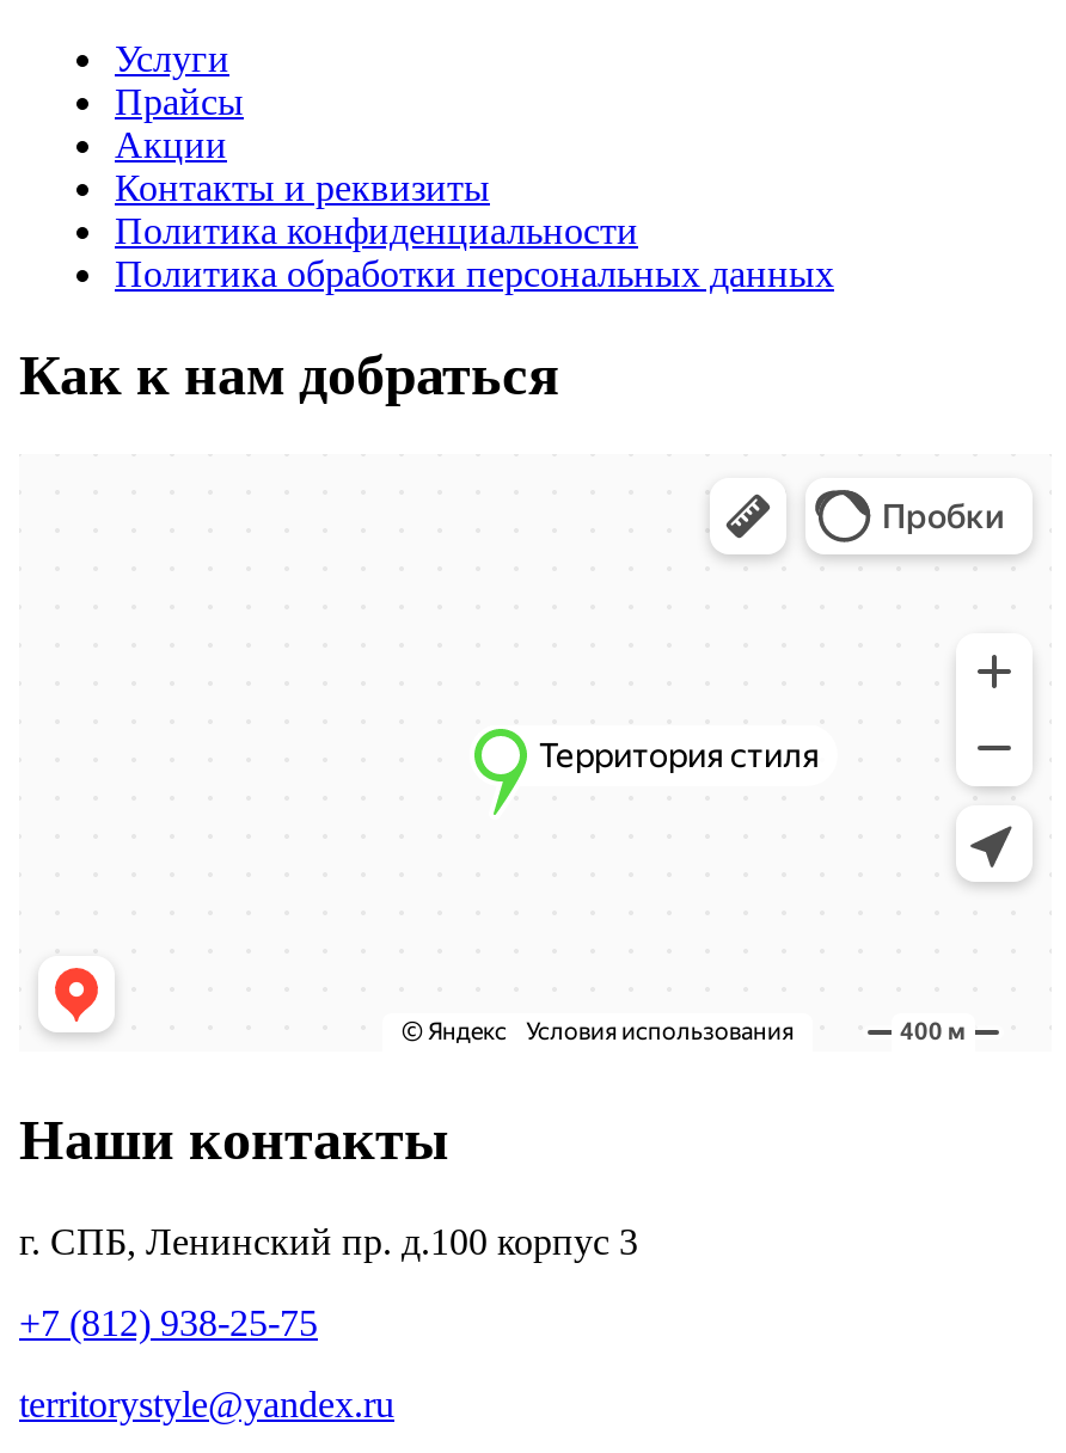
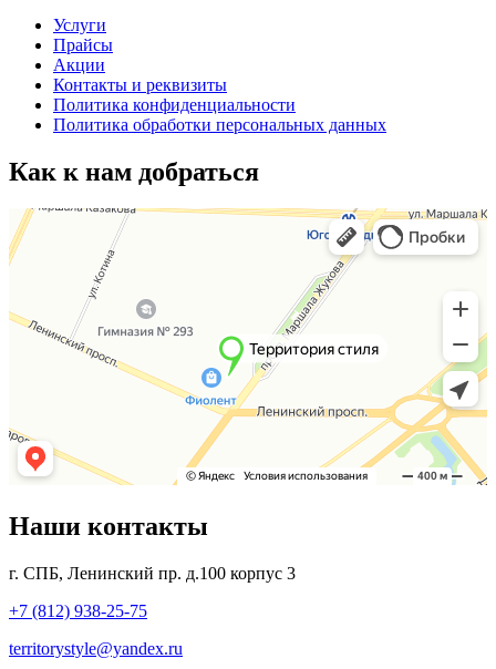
+ [image]
